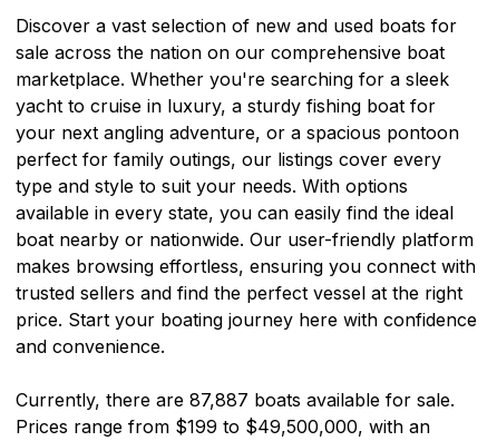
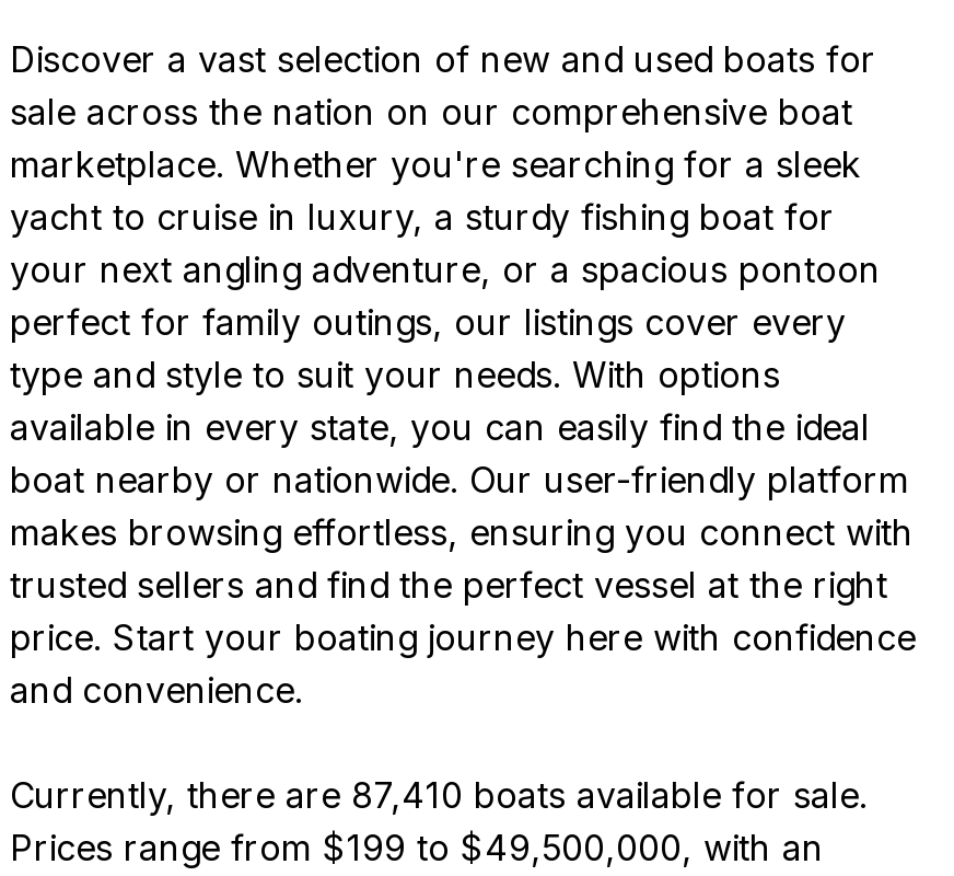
- Currently, there are 87,887 boats available for sale.
+ Currently, there are 87,410 boats available for sale.
